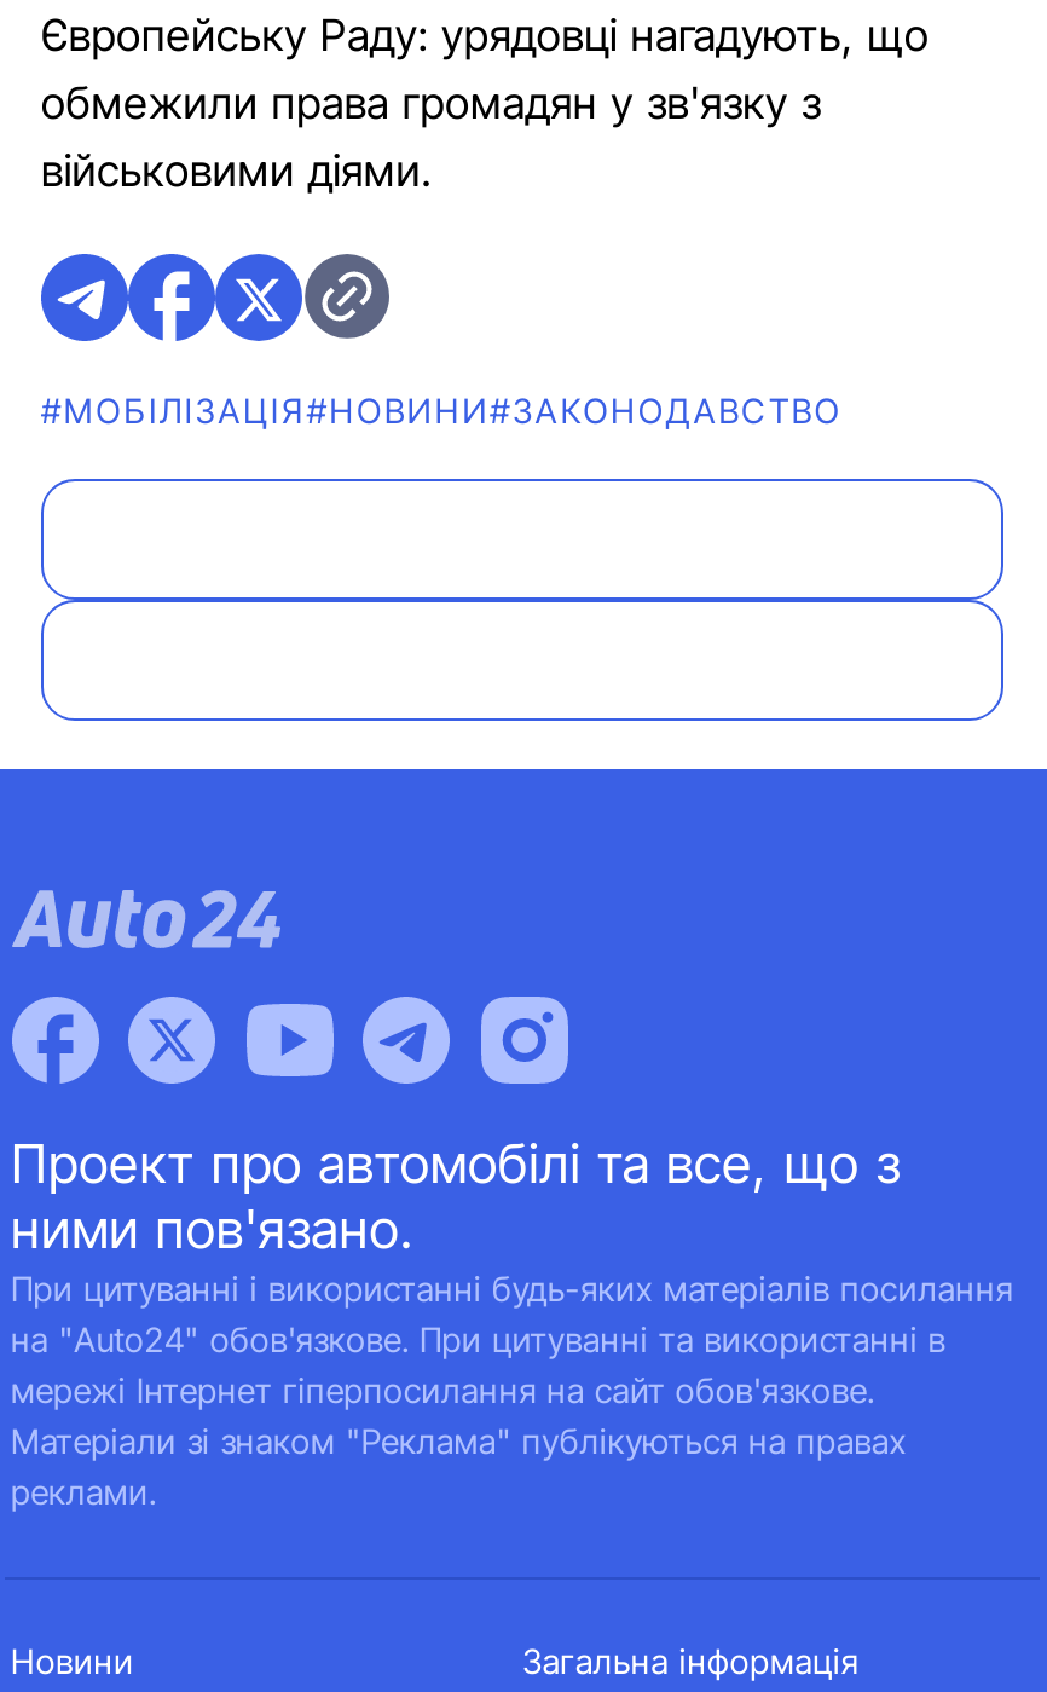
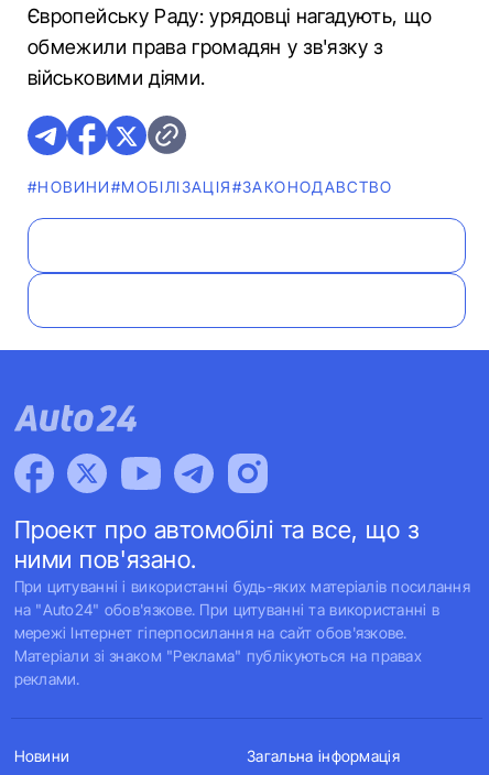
- #МОБІЛІЗАЦІЯ #НОВИНИ#ЗАКОНОДАВСТВО
+ #НОВИНИ #МОБІЛІЗАЦІЯ#ЗАКОНОДАВСТВО
